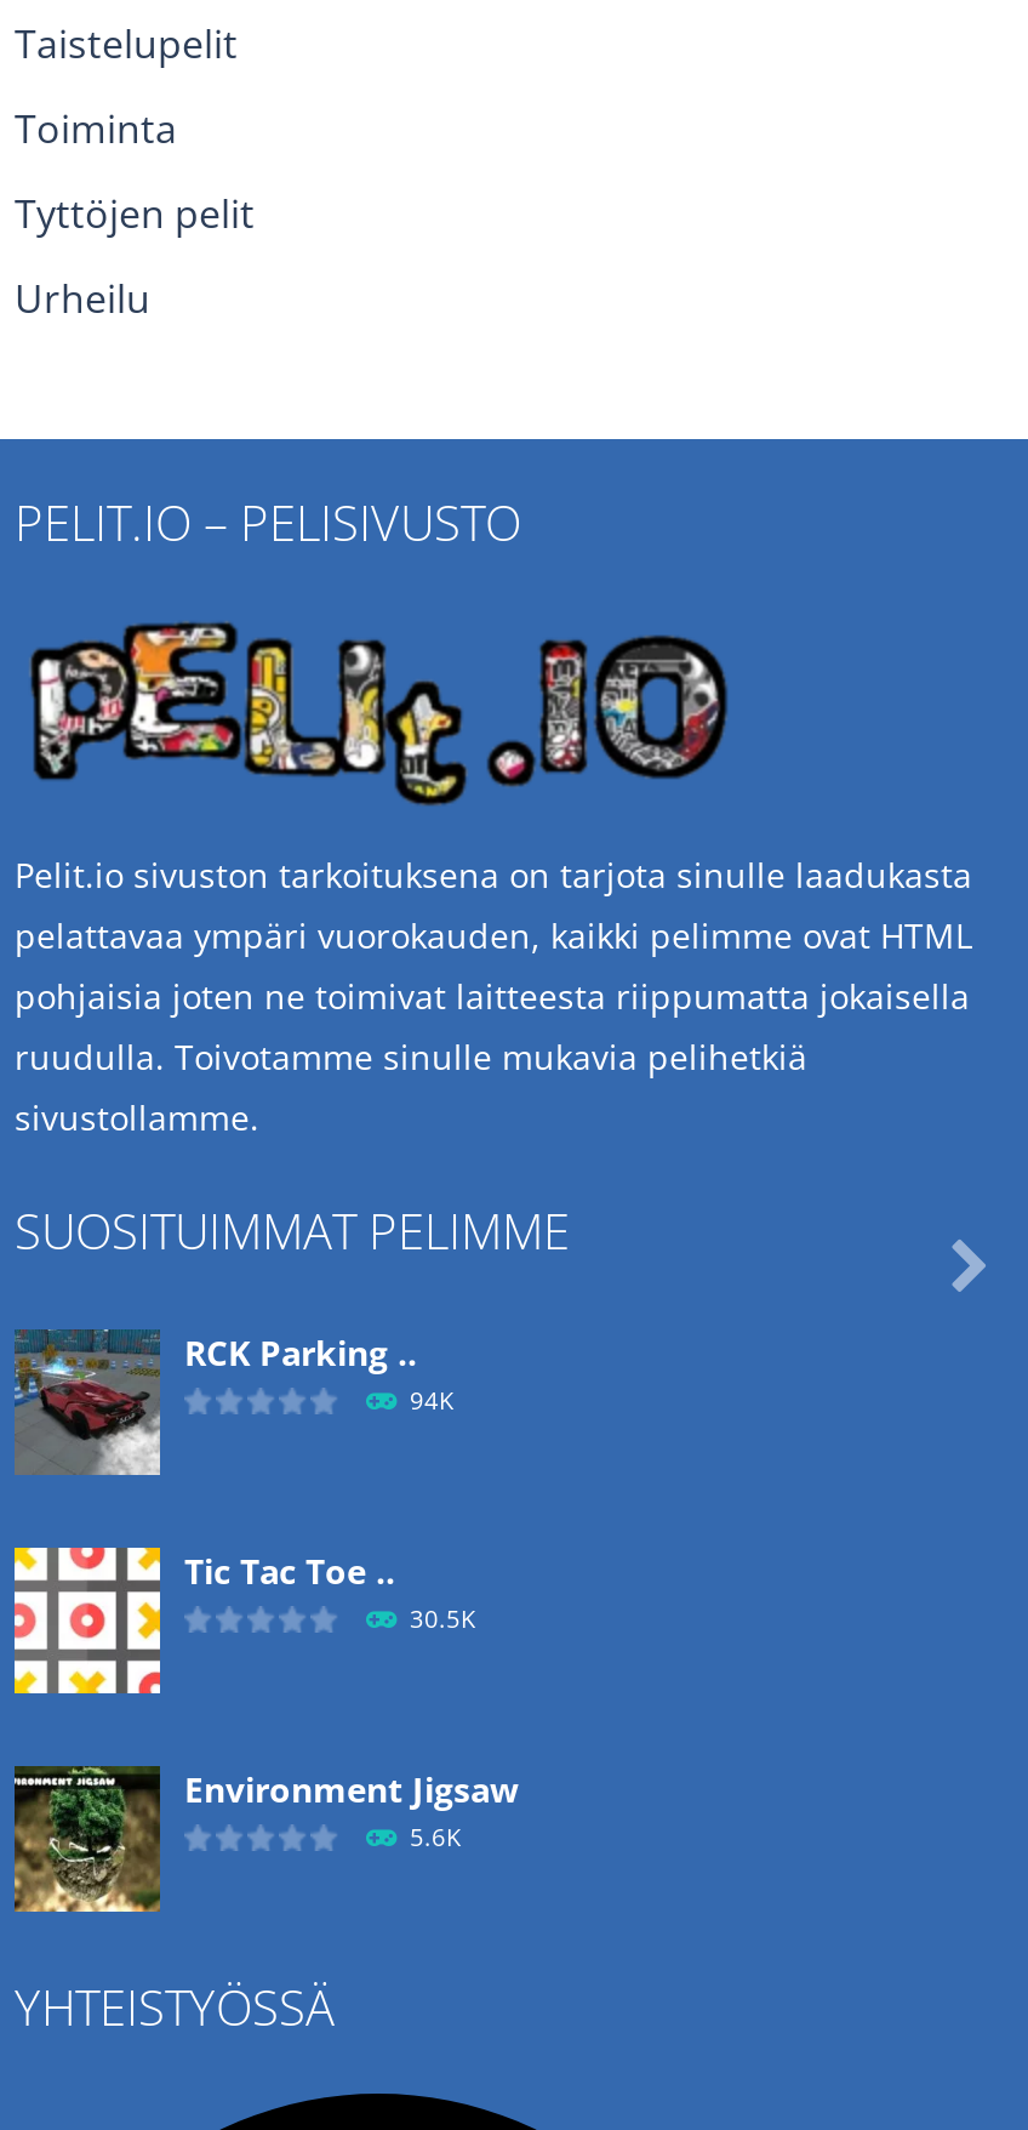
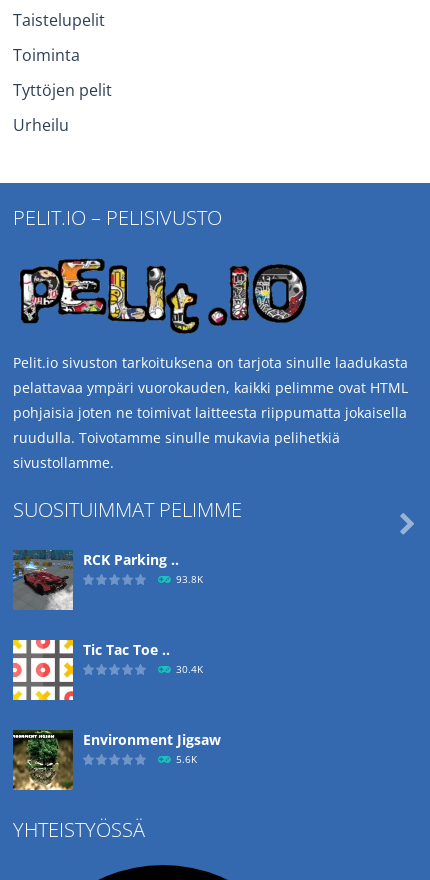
- 94K
+ 93.8K

- 30.5K
+ 30.4K
